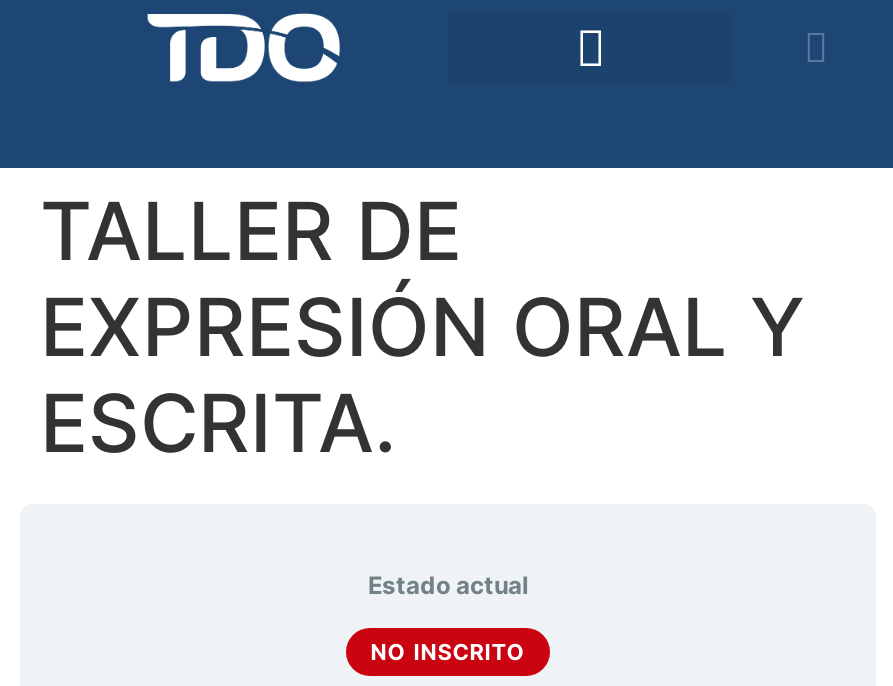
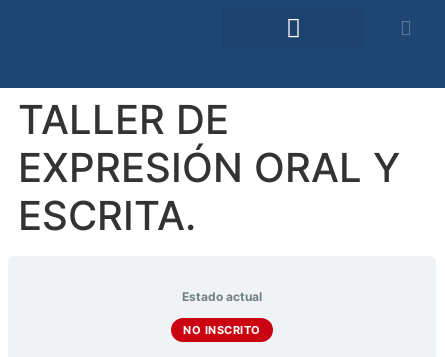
- [image]
